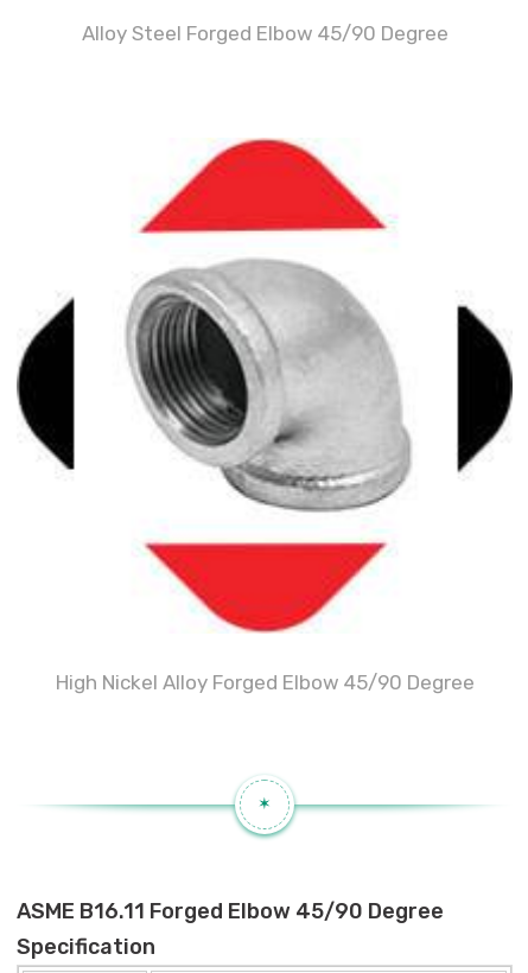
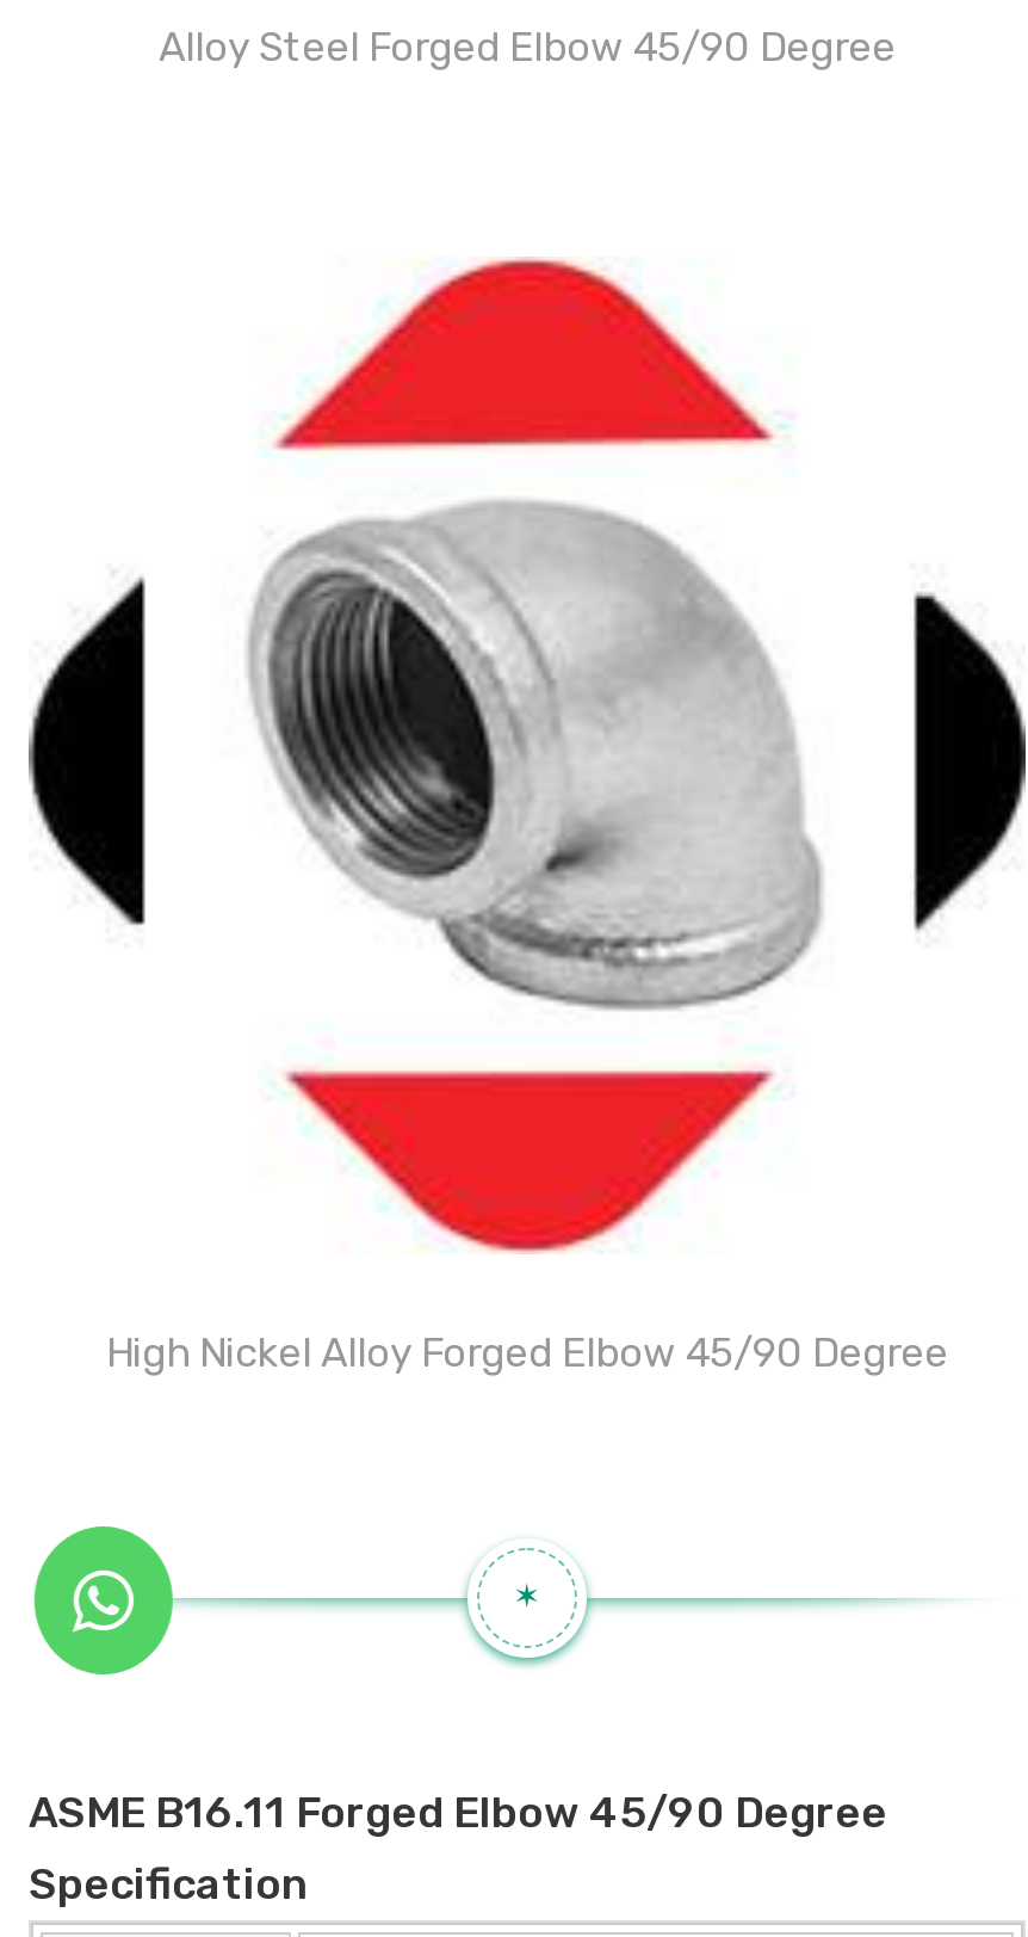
+ [image]
